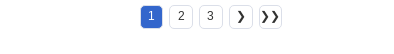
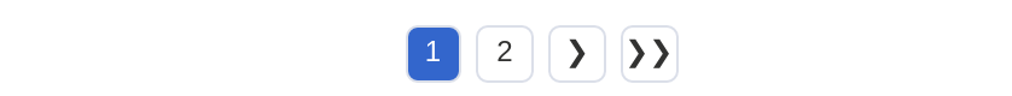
- 3
